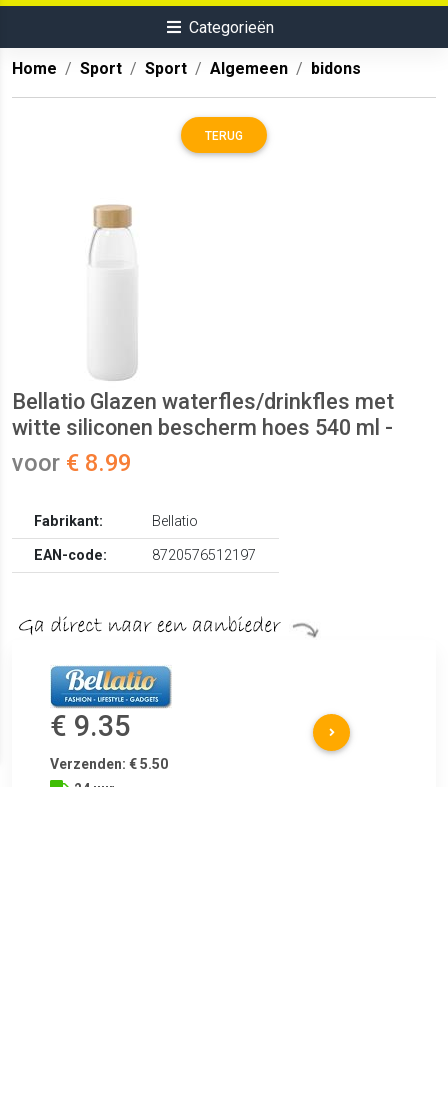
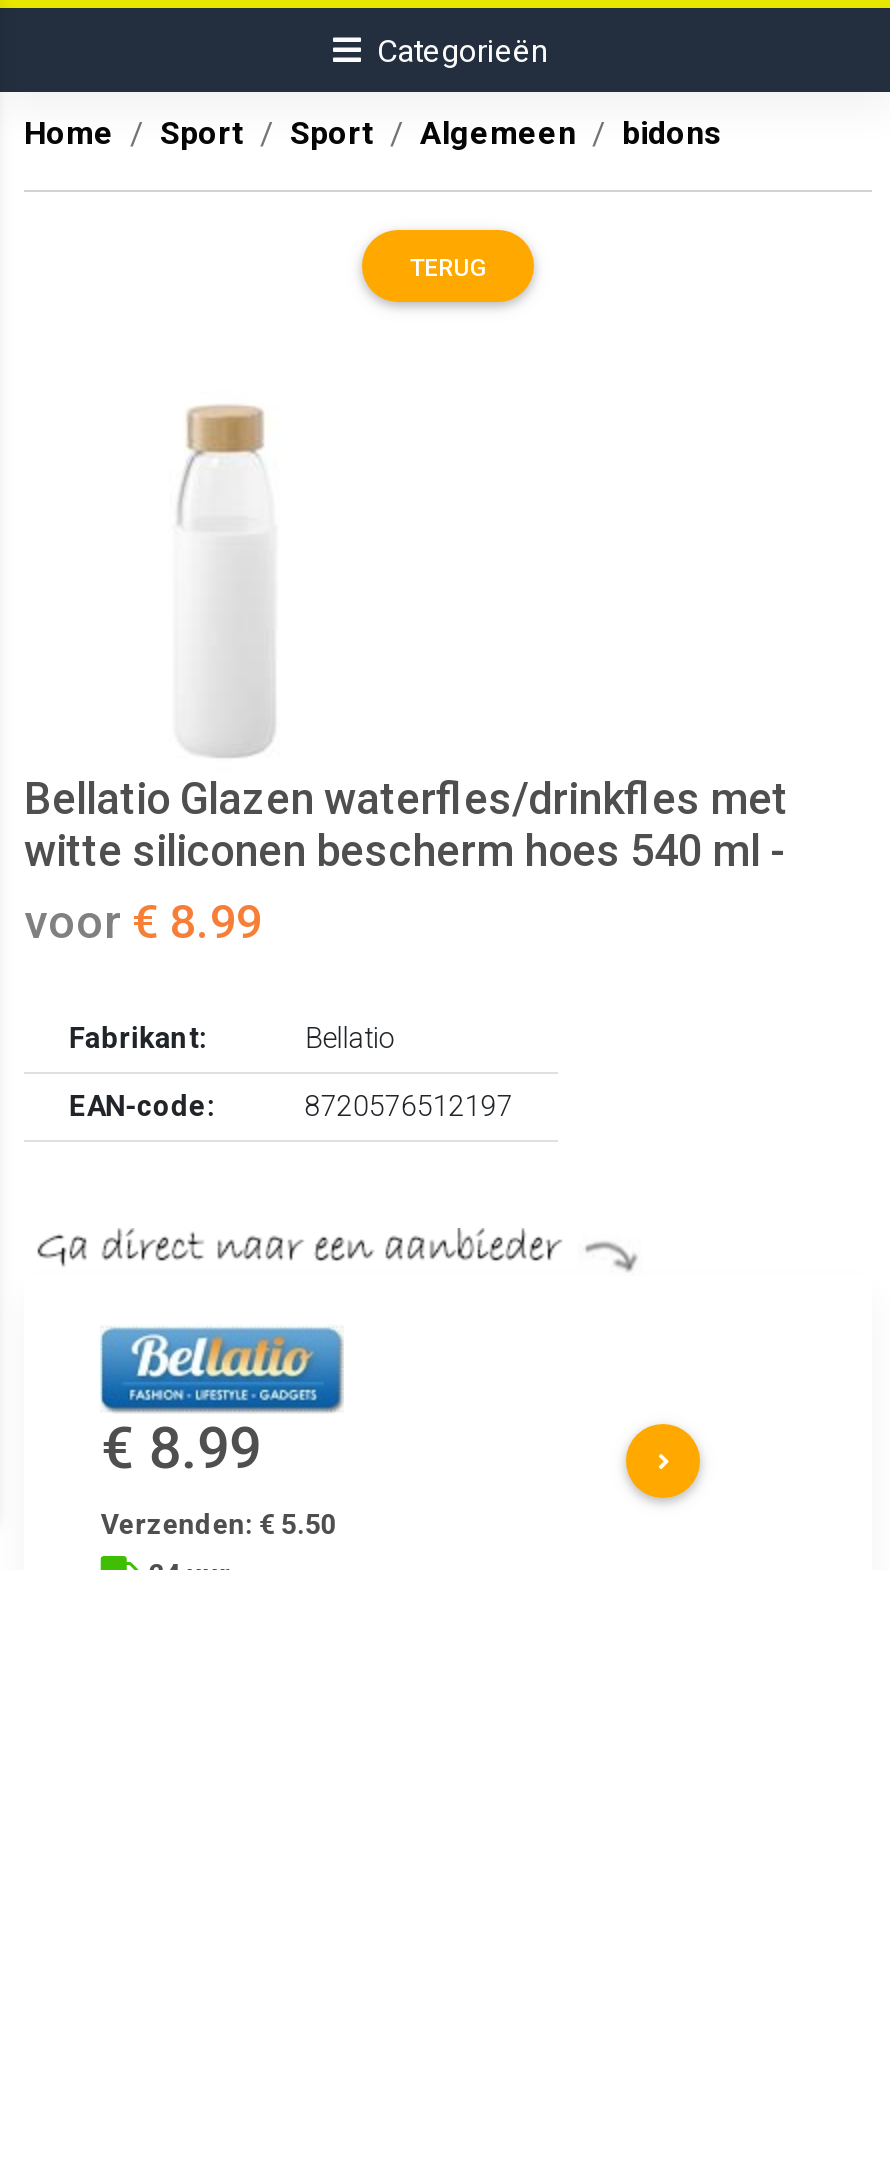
- € 9.35
+ € 8.99
